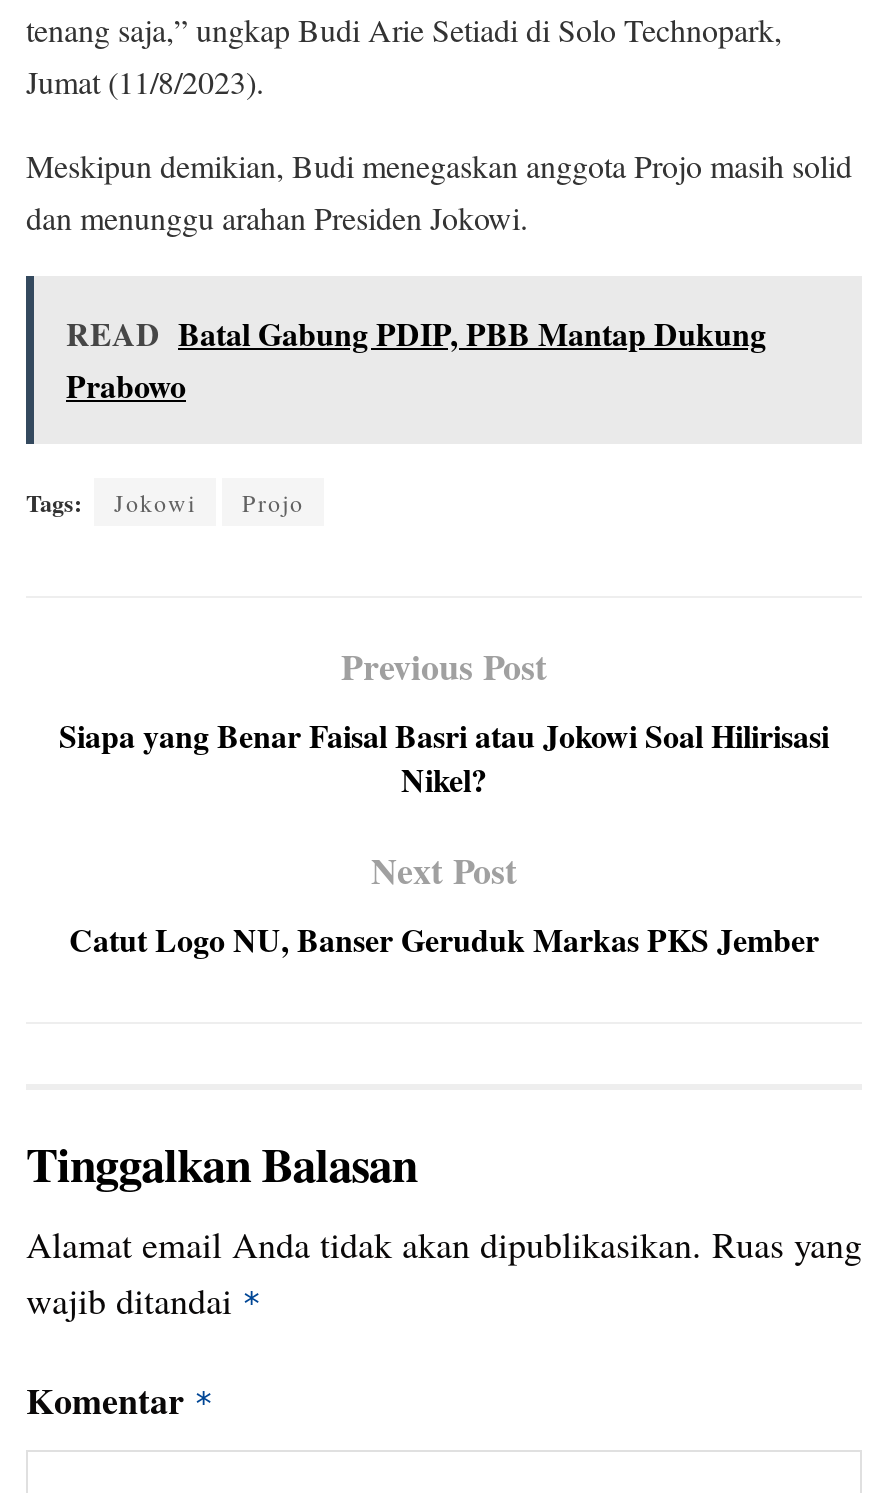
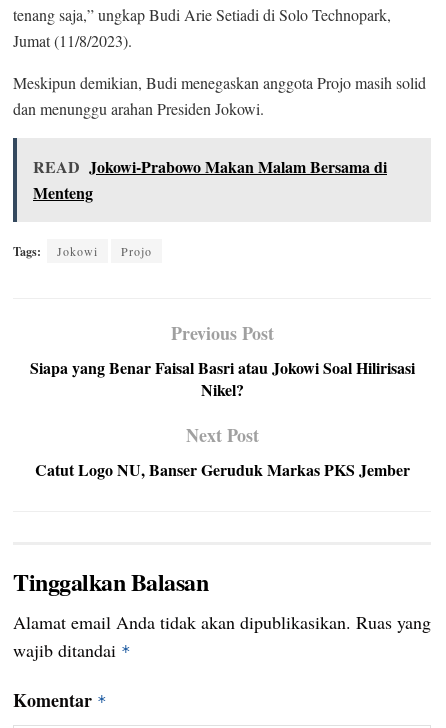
- READ Batal Gabung PDIP, PBB Mantap Dukung
- Prabowo
+ READ Jokowi-Prabowo Makan Malam Bersama di
+ Menteng
